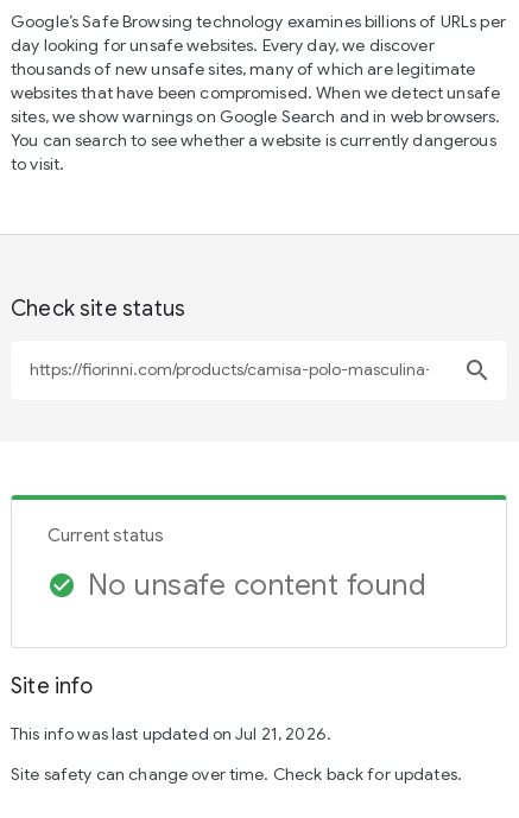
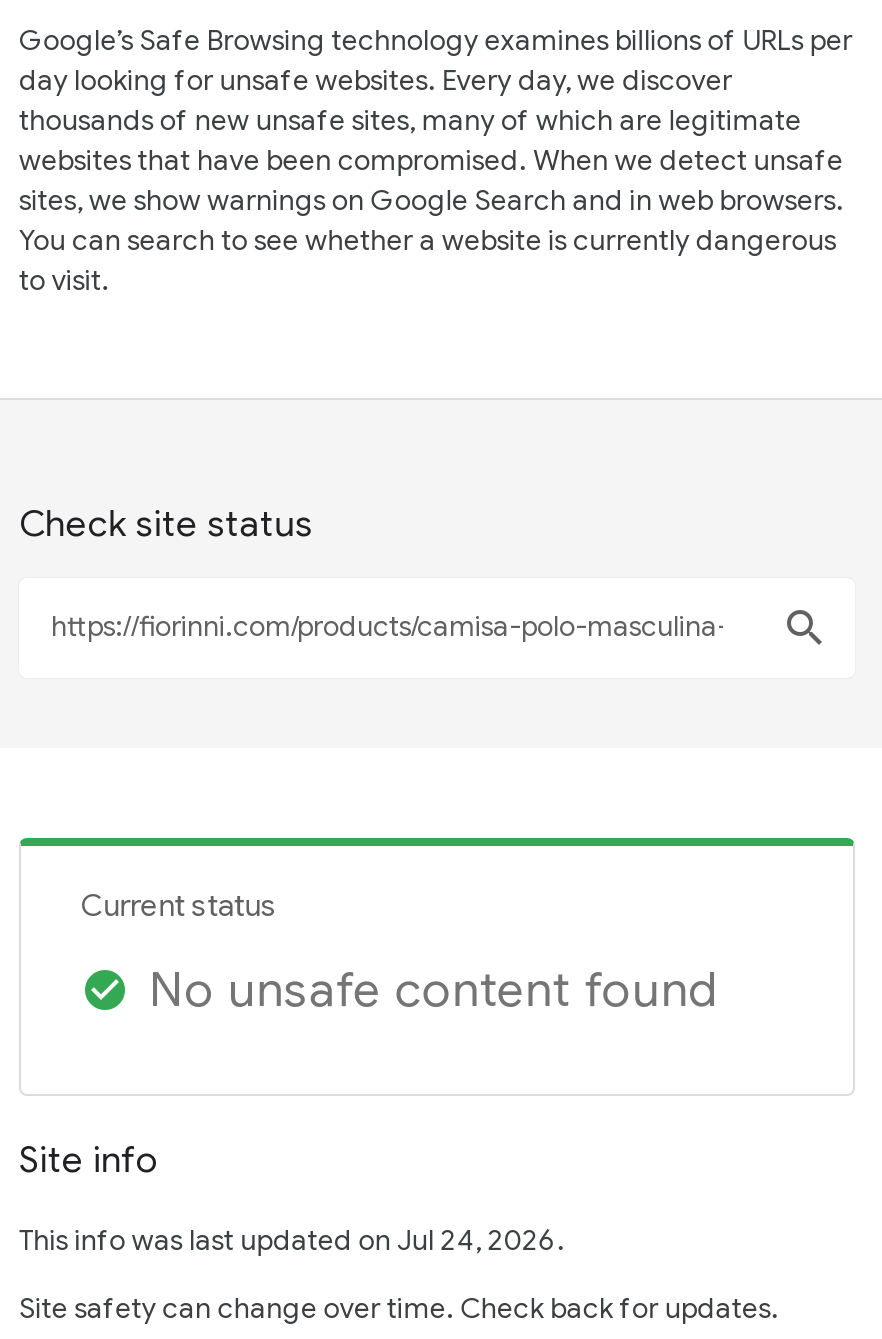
- This info was last updated on Jul 21, 2026.
+ This info was last updated on Jul 24, 2026.
